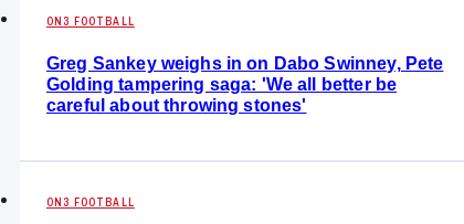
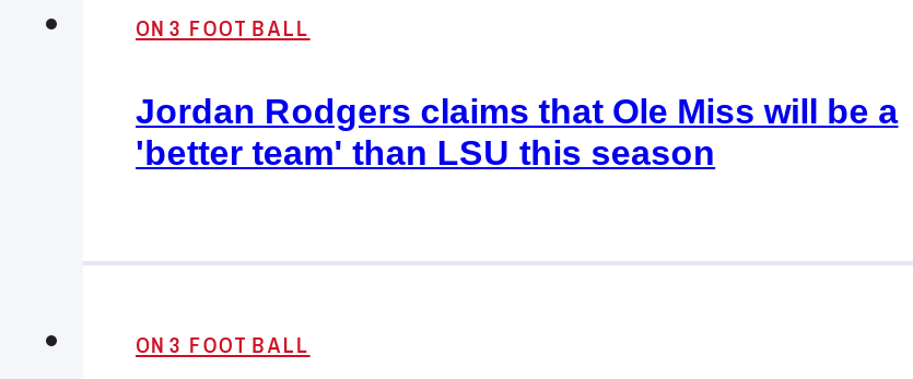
- Greg Sankey weighs in on Dabo Swinney, Pete
- Golding tampering saga: 'We all better be
- careful about throwing stones'
+ Jordan Rodgers claims that Ole Miss will be a
+ 'better team' than LSU this season
